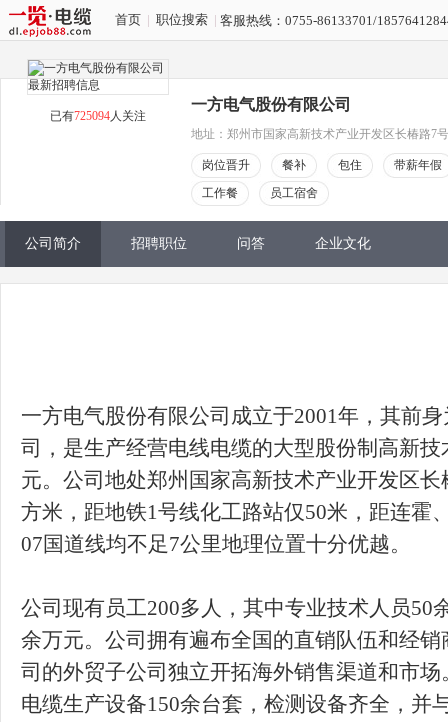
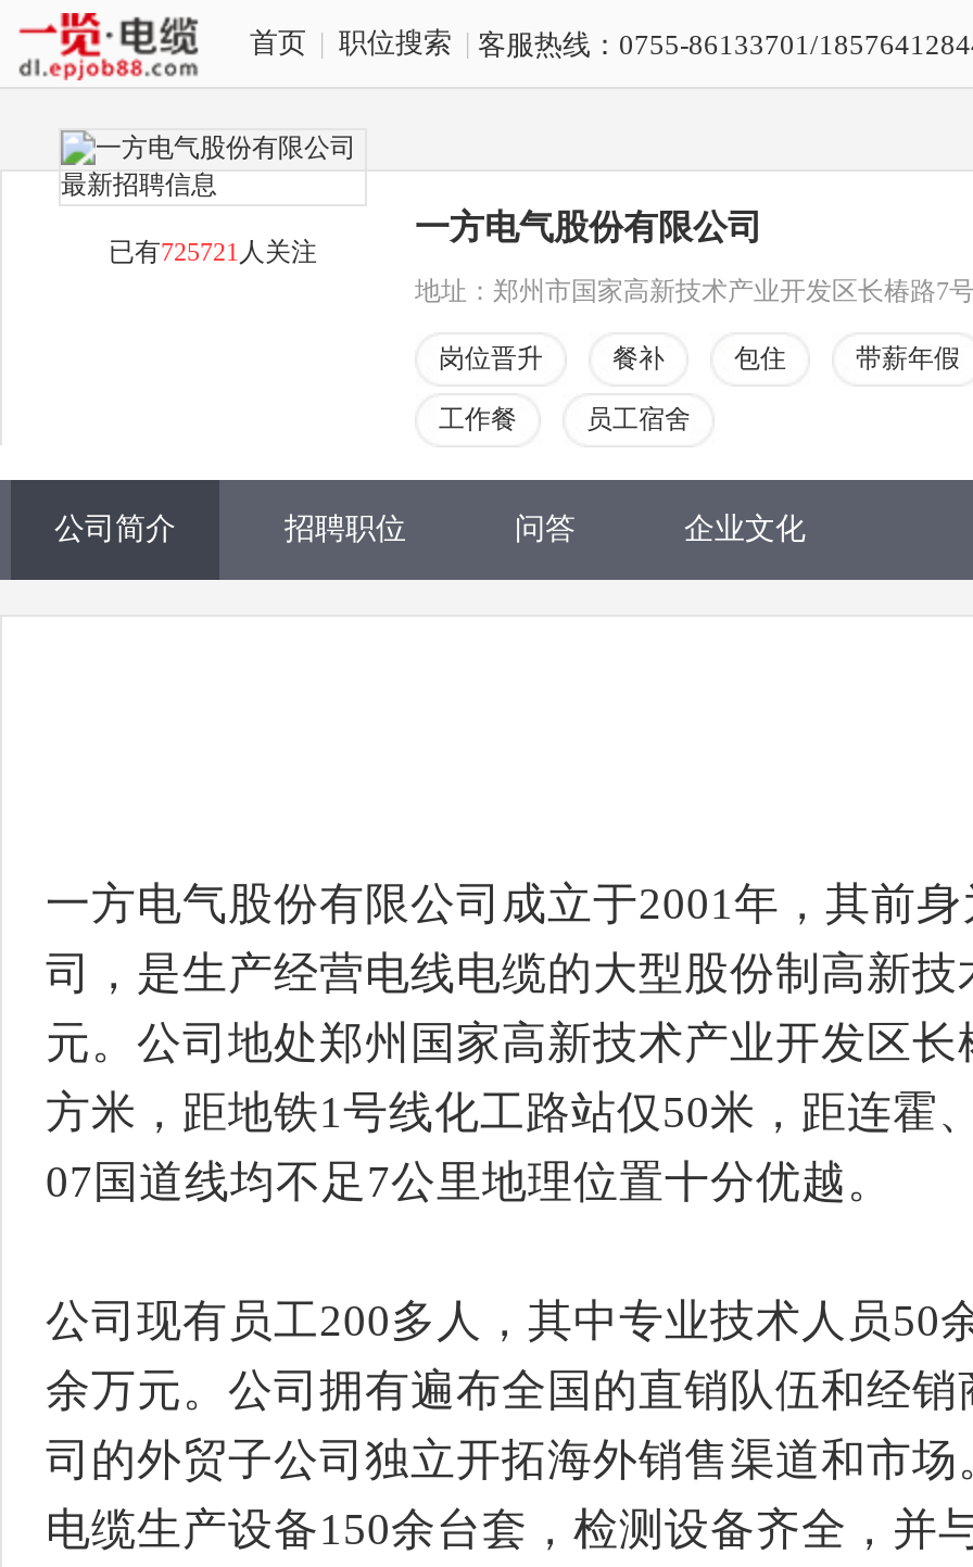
- 已有725094人关注
+ 已有725721人关注
